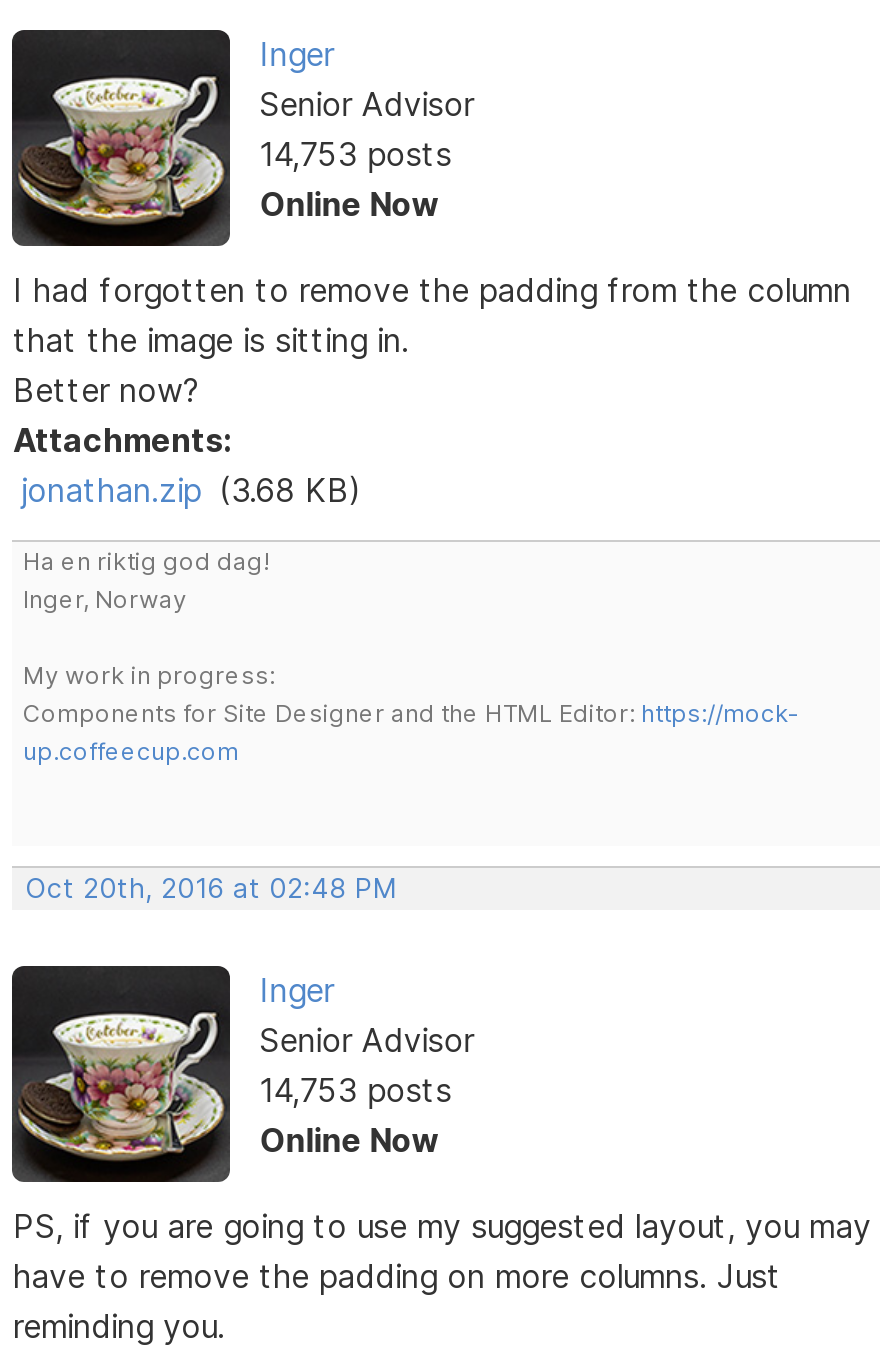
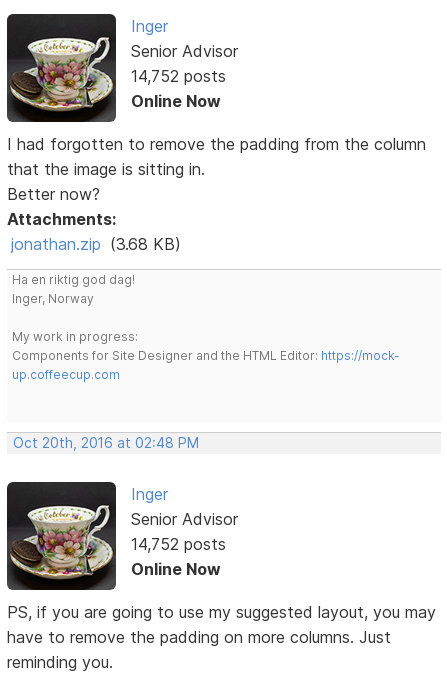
- 14,753 posts
+ 14,752 posts

- 14,753 posts
+ 14,752 posts
